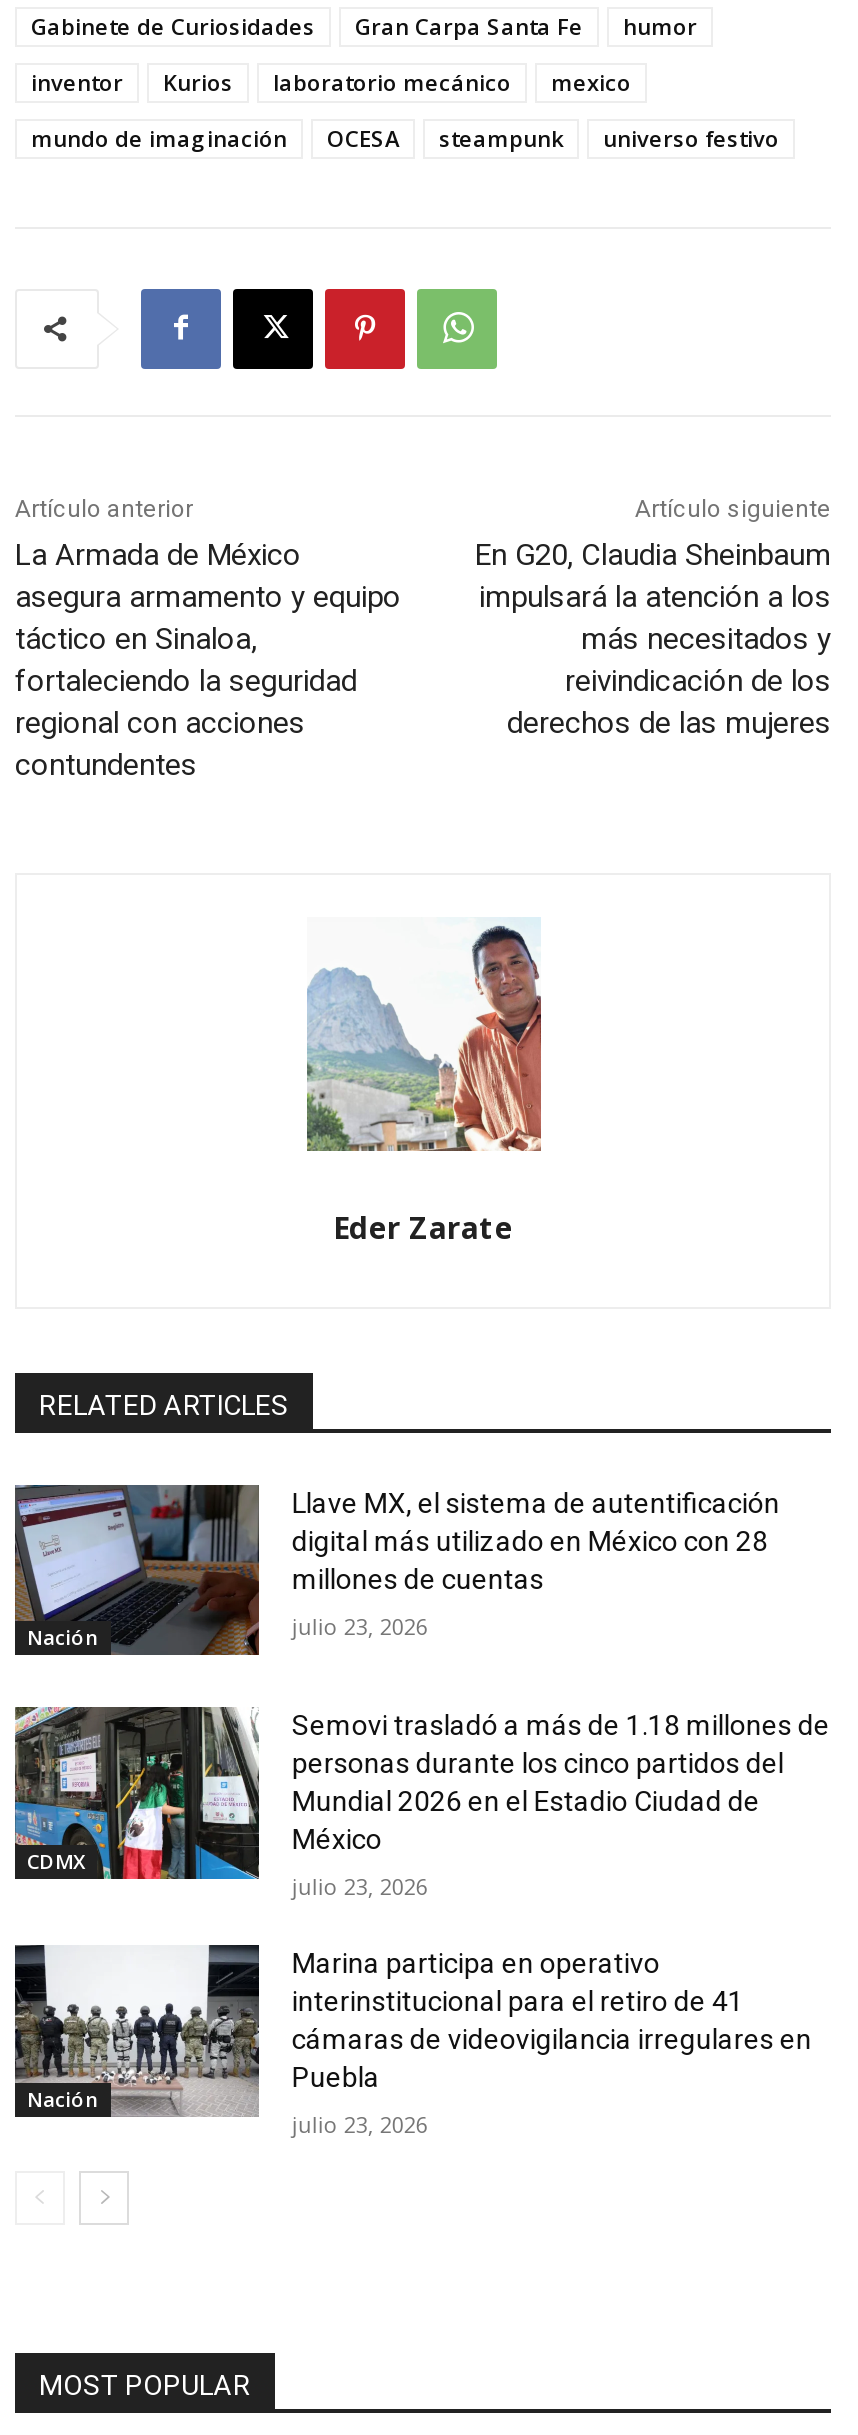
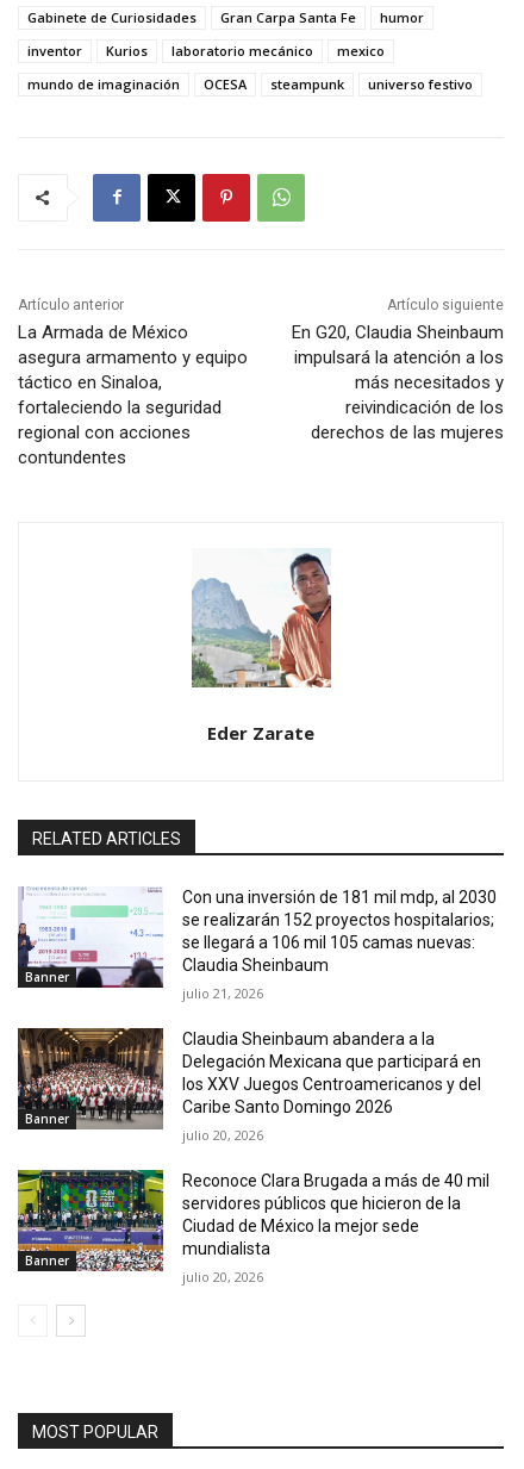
- [image]
- Nación
+ [image]
+ Banner

- Llave MX, el sistema de autentificación
- digital más utilizado en México con 28
- millones de cuentas
+ Con una inversión de 181 mil mdp, al 2030
+ se realizarán 152 proyectos hospitalarios;
+ se llegará a 106 mil 105 camas nuevas:
+ Claudia Sheinbaum

- julio 23, 2026
+ julio 21, 2026

- [image]
- CDMX
+ [image]
+ Banner

- Semovi trasladó a más de 1.18 millones de
- personas durante los cinco partidos del
- Mundial 2026 en el Estadio Ciudad de
- México
+ Claudia Sheinbaum abandera a la
+ Delegación Mexicana que participará en
+ los XXV Juegos Centroamericanos y del
+ Caribe Santo Domingo 2026

- julio 23, 2026
+ julio 20, 2026

- [image]
- Nación
+ [image]
+ Banner

- Marina participa en operativo
- interinstitucional para el retiro de 41
- cámaras de videovigilancia irregulares en
- Puebla
+ Reconoce Clara Brugada a más de 40 mil
+ servidores públicos que hicieron de la
+ Ciudad de México la mejor sede
+ mundialista

- julio 23, 2026
+ julio 20, 2026
